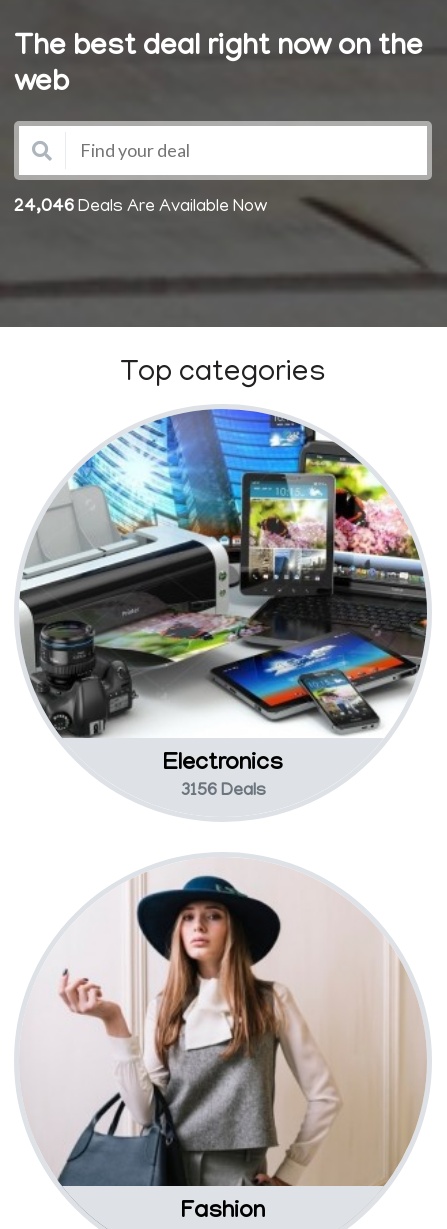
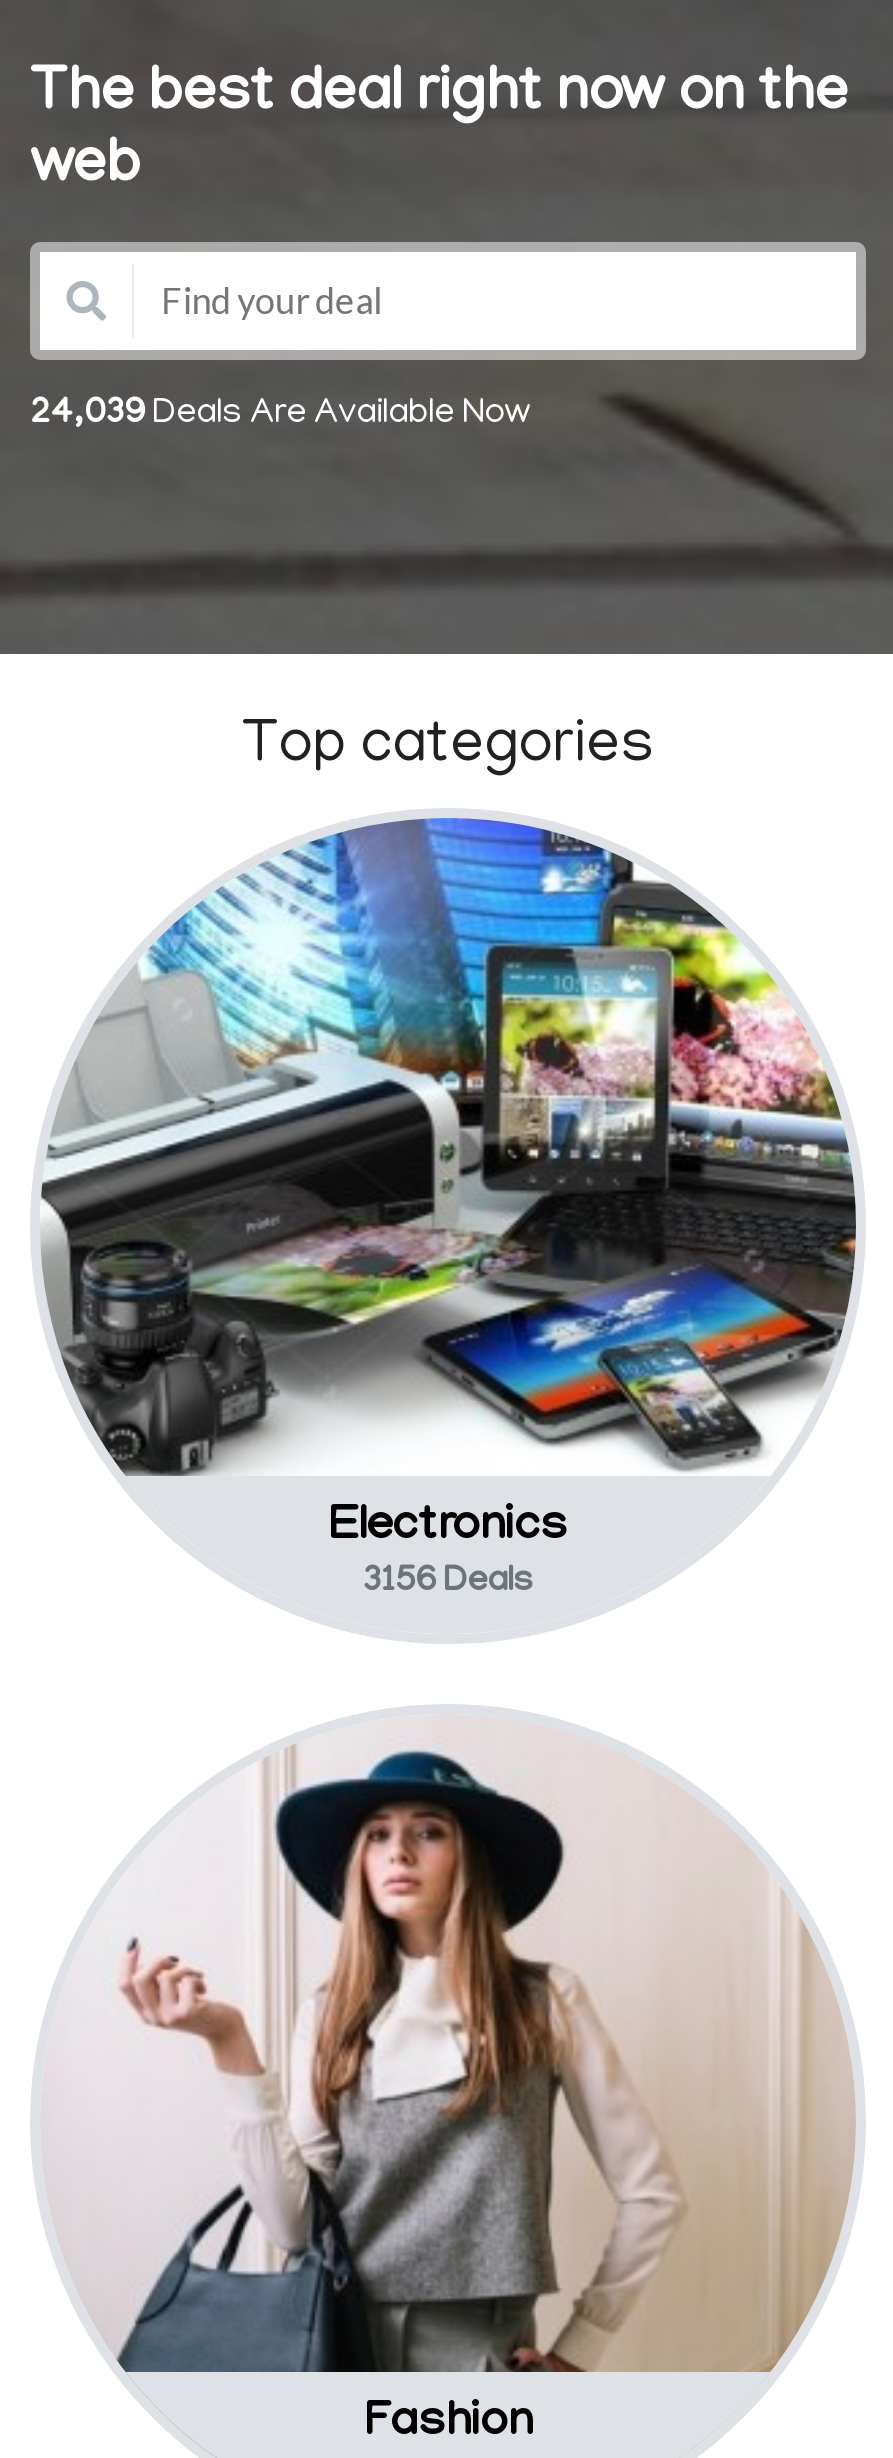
- 24,046 Deals Are Available Now
+ 24,039 Deals Are Available Now
